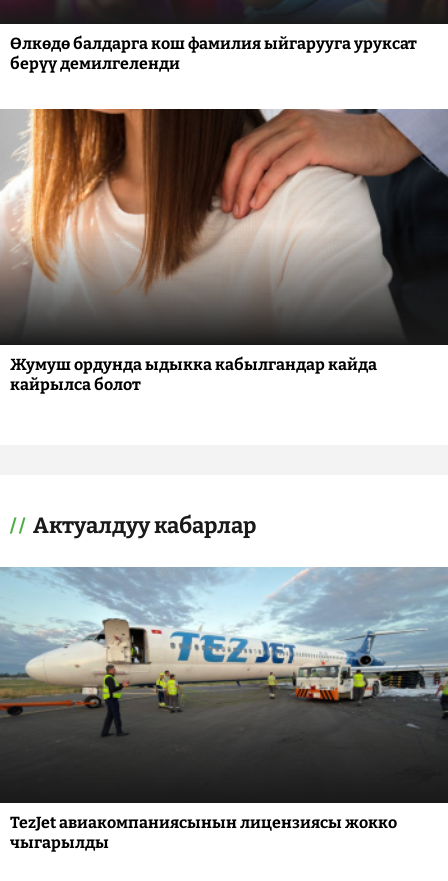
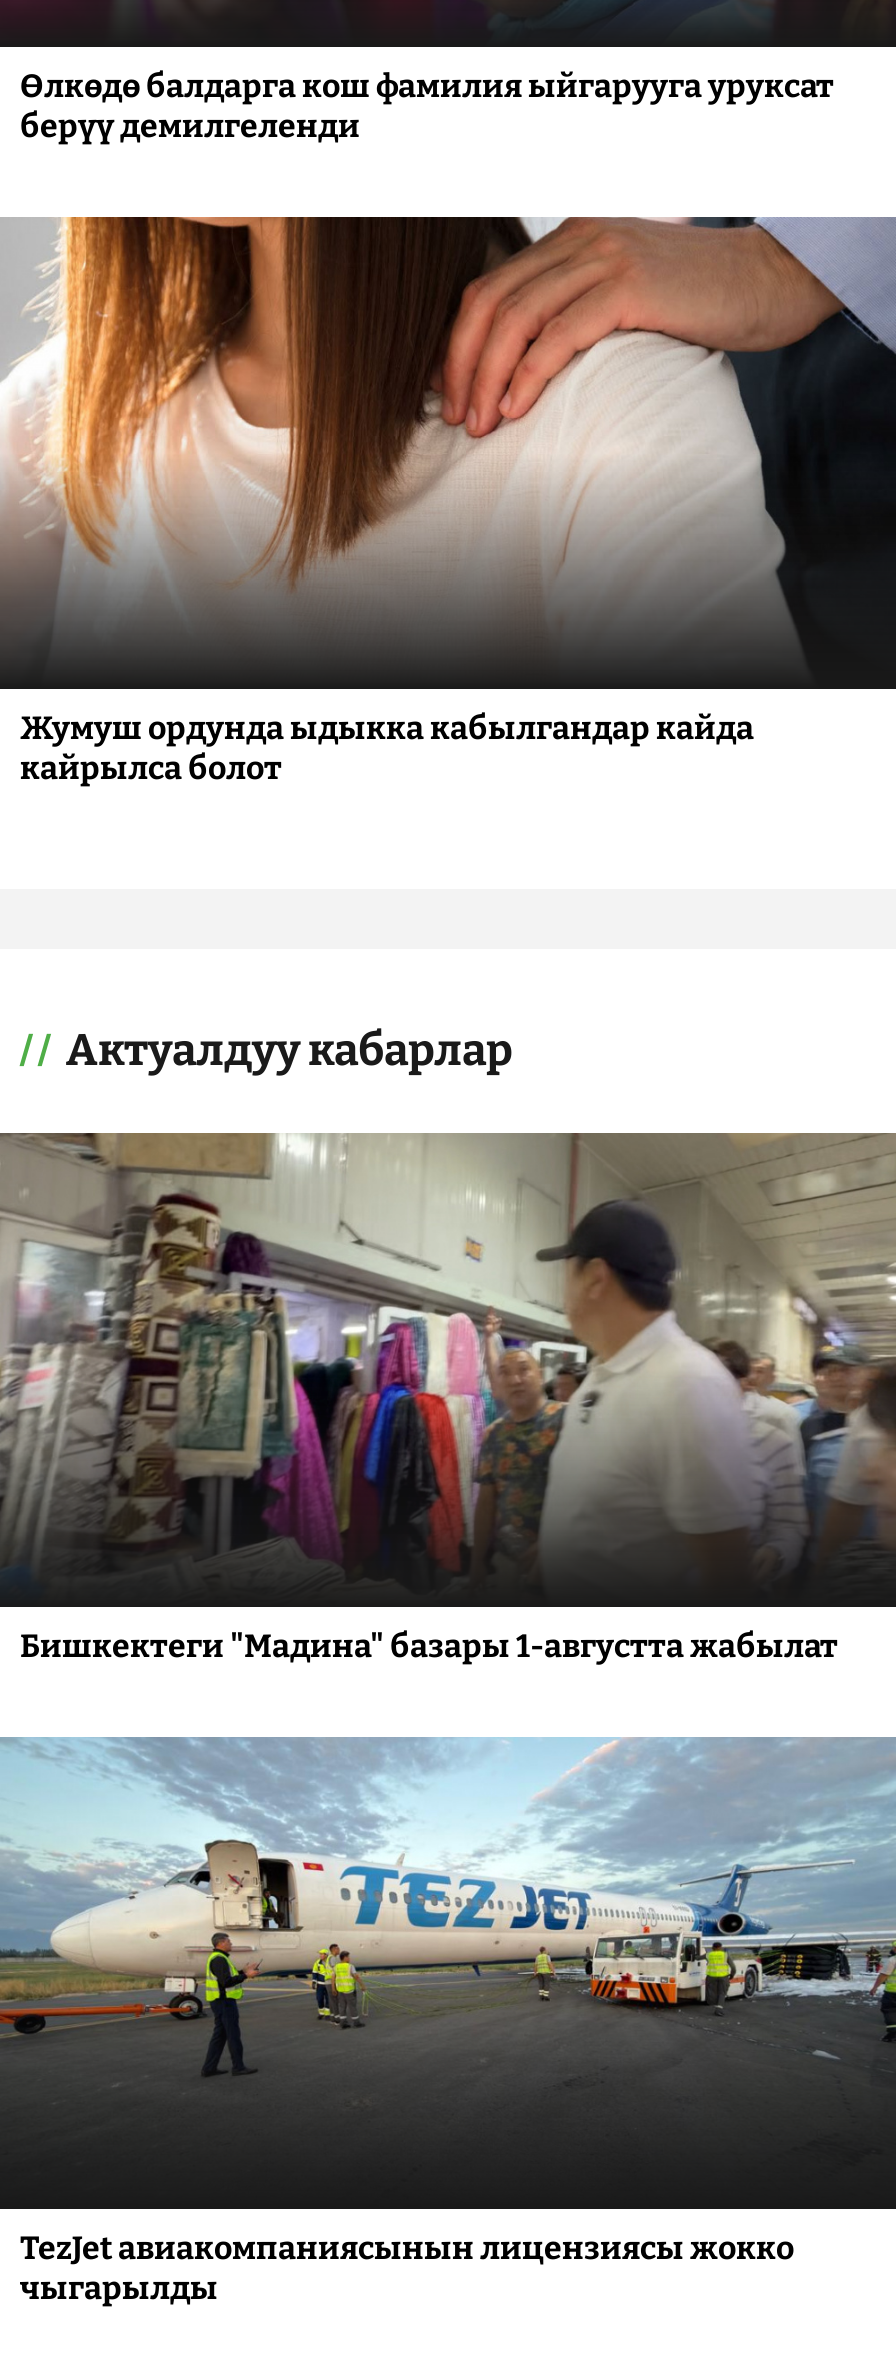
+ [image]
+ Бишкектеги "Мадина" базары 1-августта жабылат
